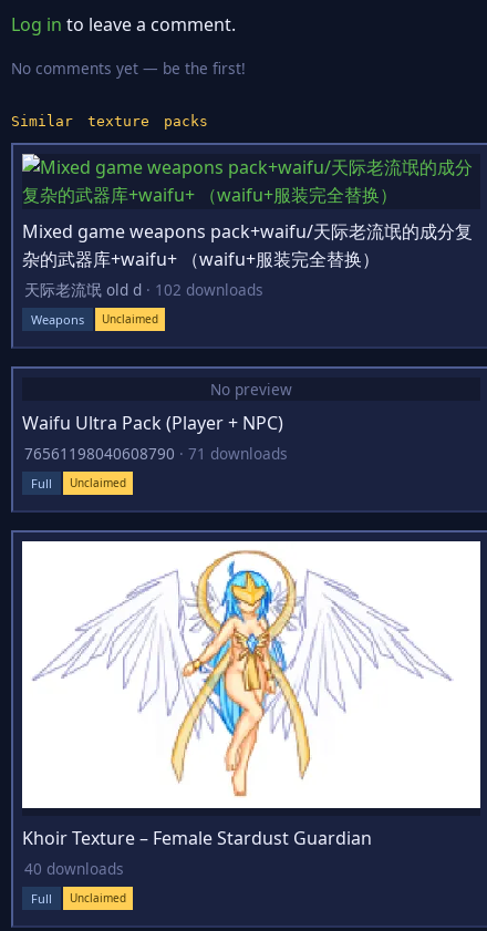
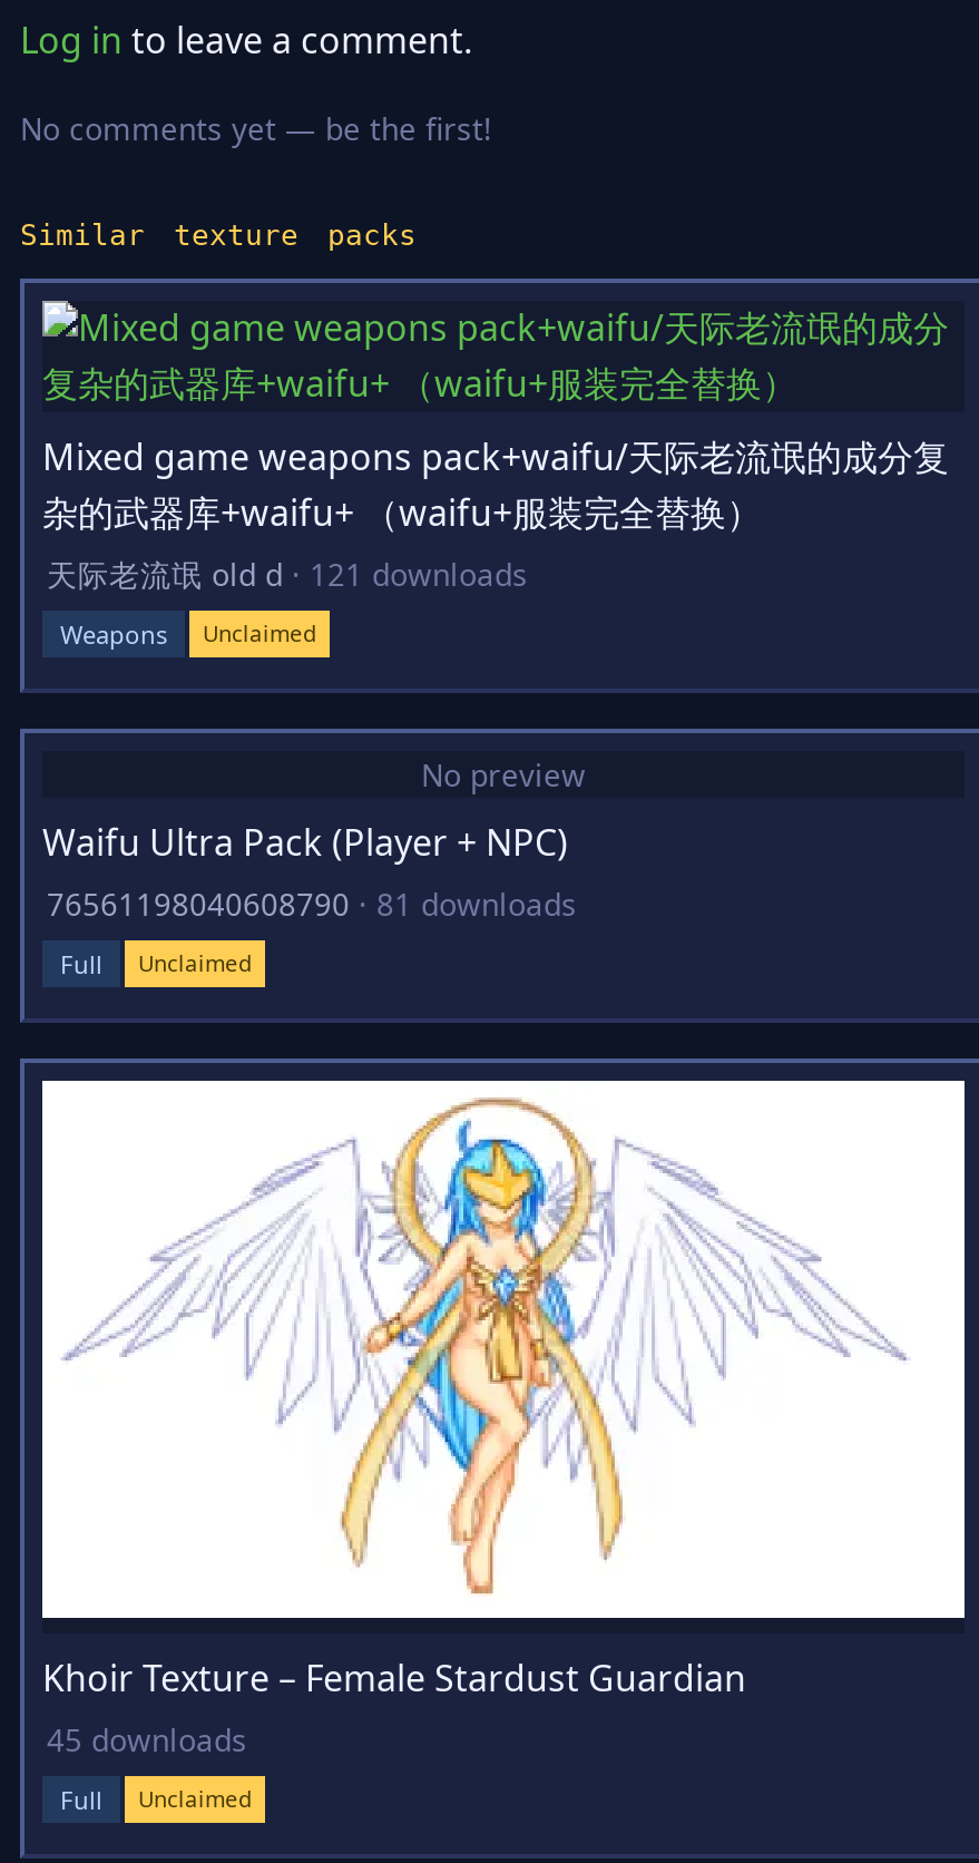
- 天际老流氓 old d · 102 downloads
+ 天际老流氓 old d · 121 downloads

- 76561198040608790 · 71 downloads
+ 76561198040608790 · 81 downloads

- 40 downloads
+ 45 downloads
